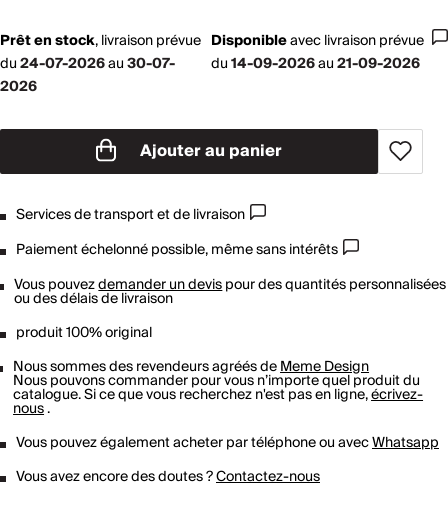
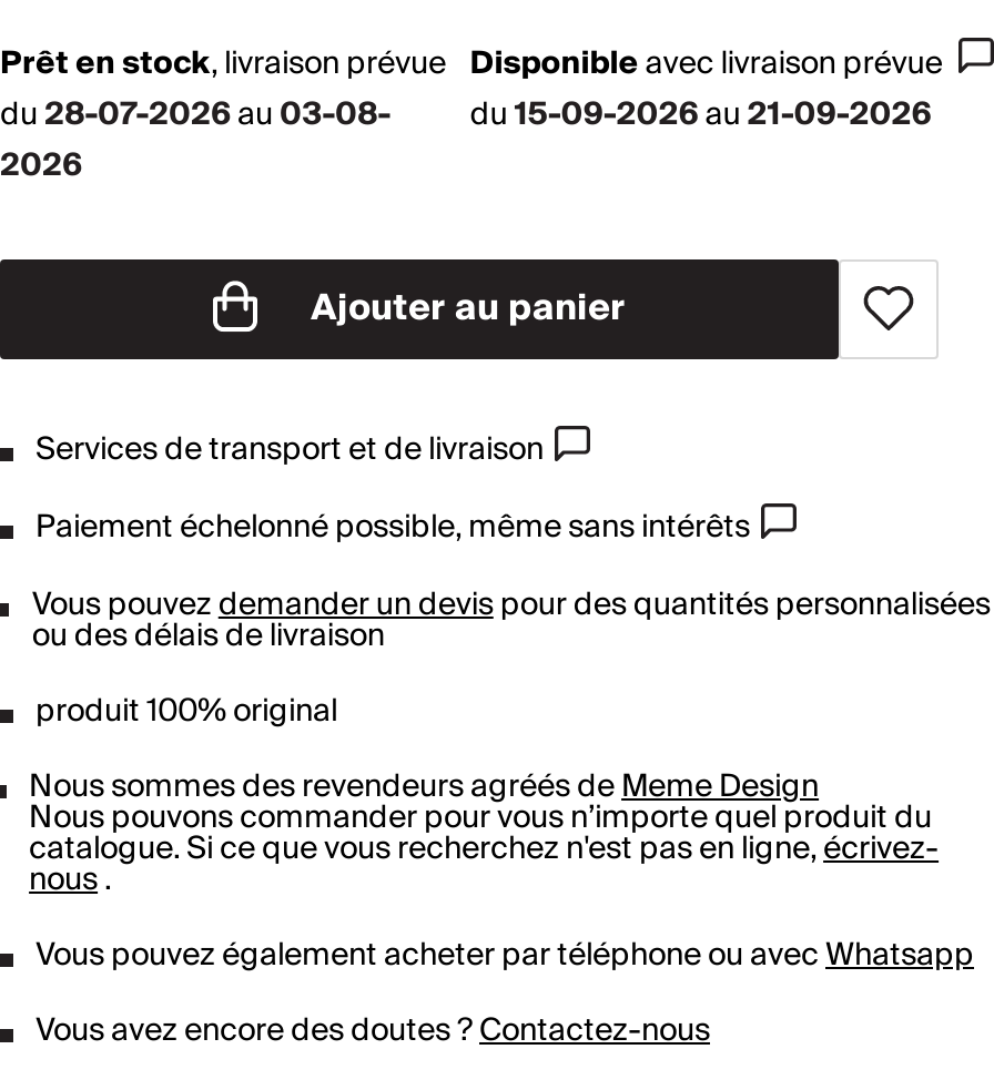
- du 24-07-2026au 30-07-
+ du 28-07-2026au 03-08-

- du14-09-2026au21-09-2026
+ du15-09-2026au21-09-2026
